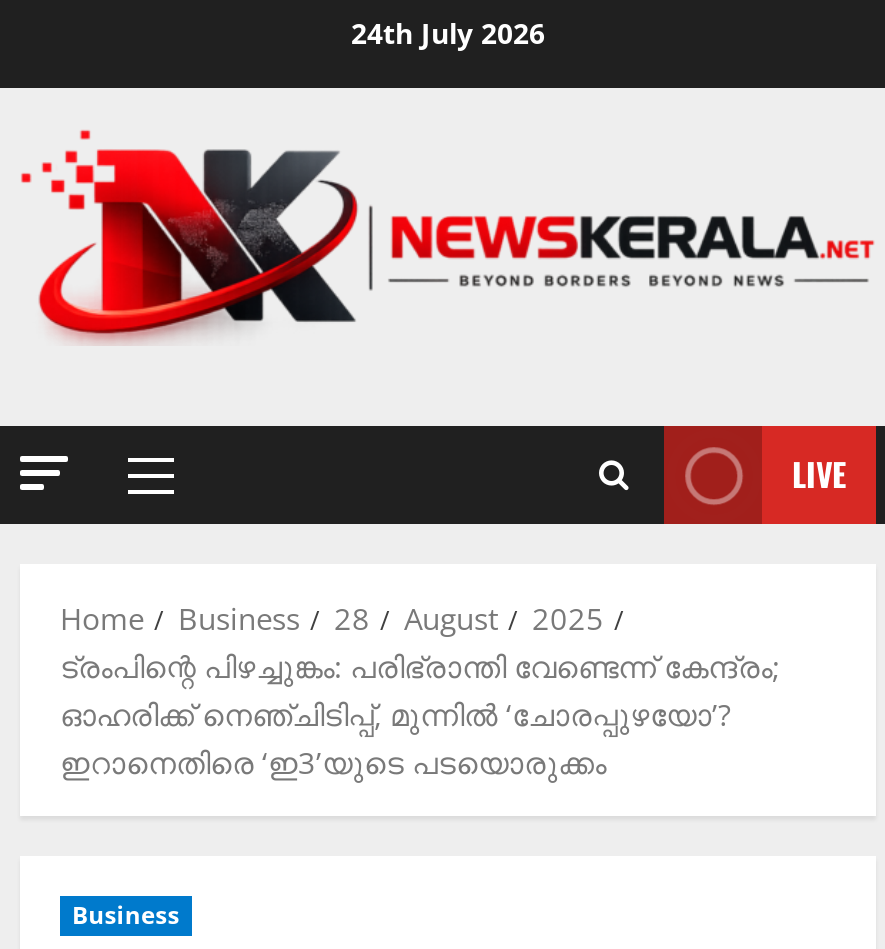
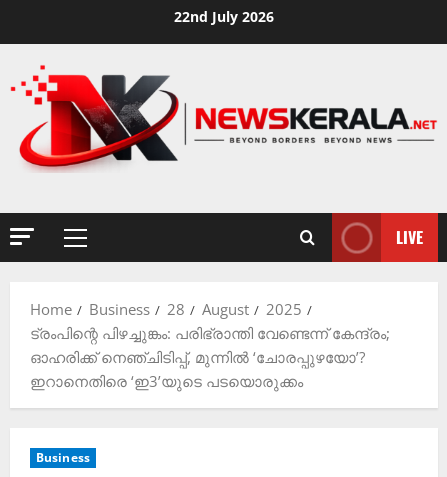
- 24th July 2026
+ 22nd July 2026
